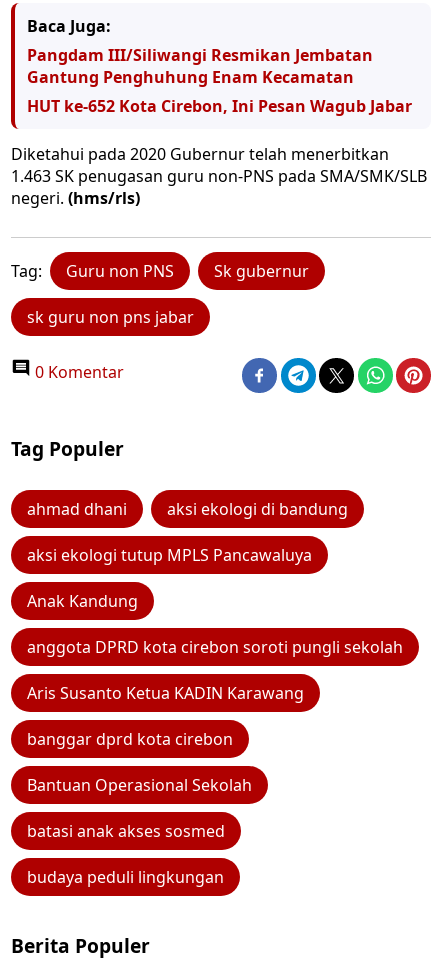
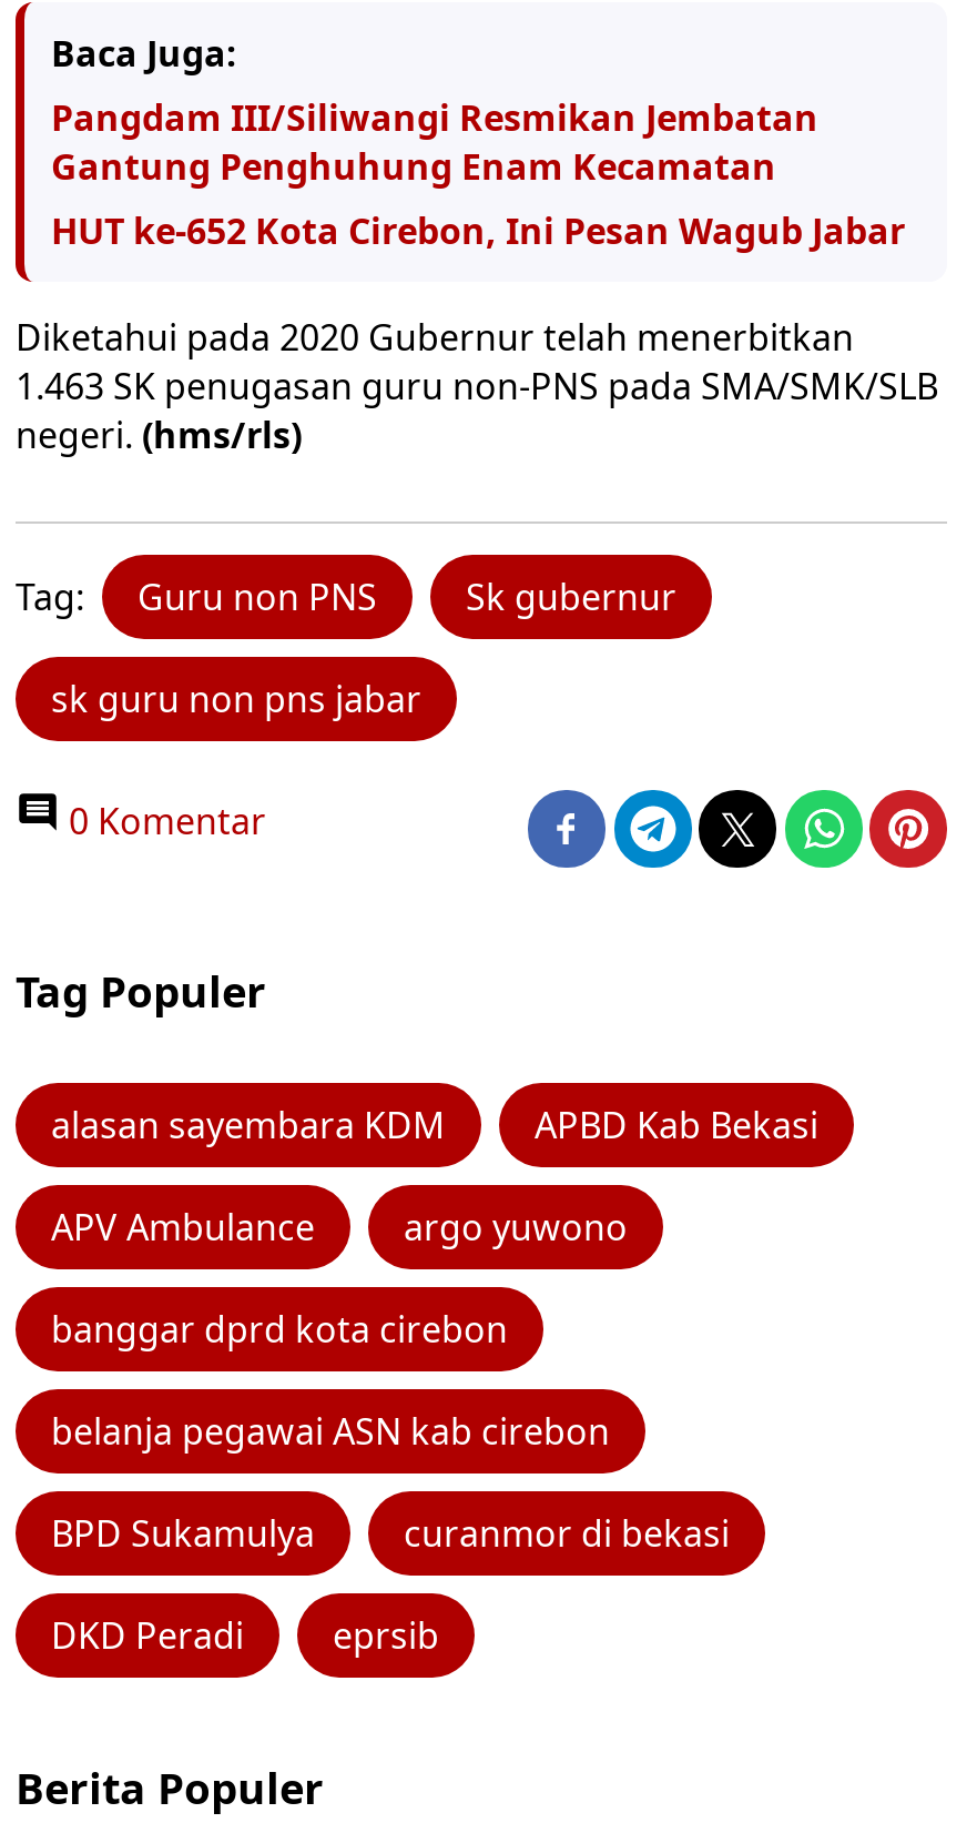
- ahmad dhani
- aksi ekologi di bandung
- aksi ekologi tutup MPLS Pancawaluya
- Anak Kandung
- anggota DPRD kota cirebon soroti pungli sekolah
- Aris Susanto Ketua KADIN Karawang
+ alasan sayembara KDM
+ APBD Kab Bekasi
+ APV Ambulance
+ argo yuwono

- Bantuan Operasional Sekolah
+ belanja pegawai ASN kab cirebon

- batasi anak akses sosmed
+ BPD Sukamulya
+ curanmor di bekasi

- budaya peduli lingkungan
+ DKD Peradi
+ eprsib
